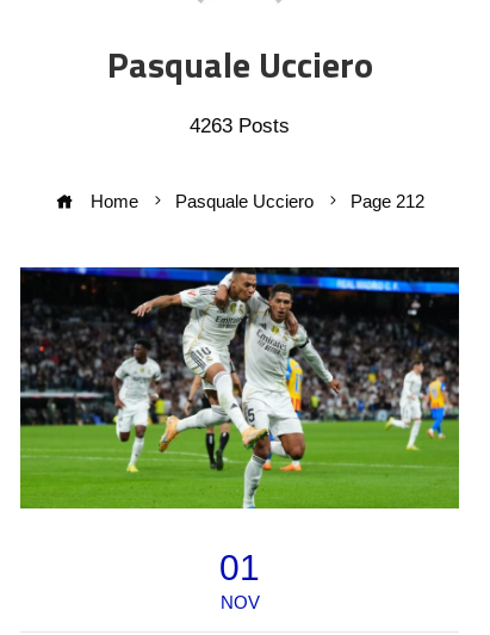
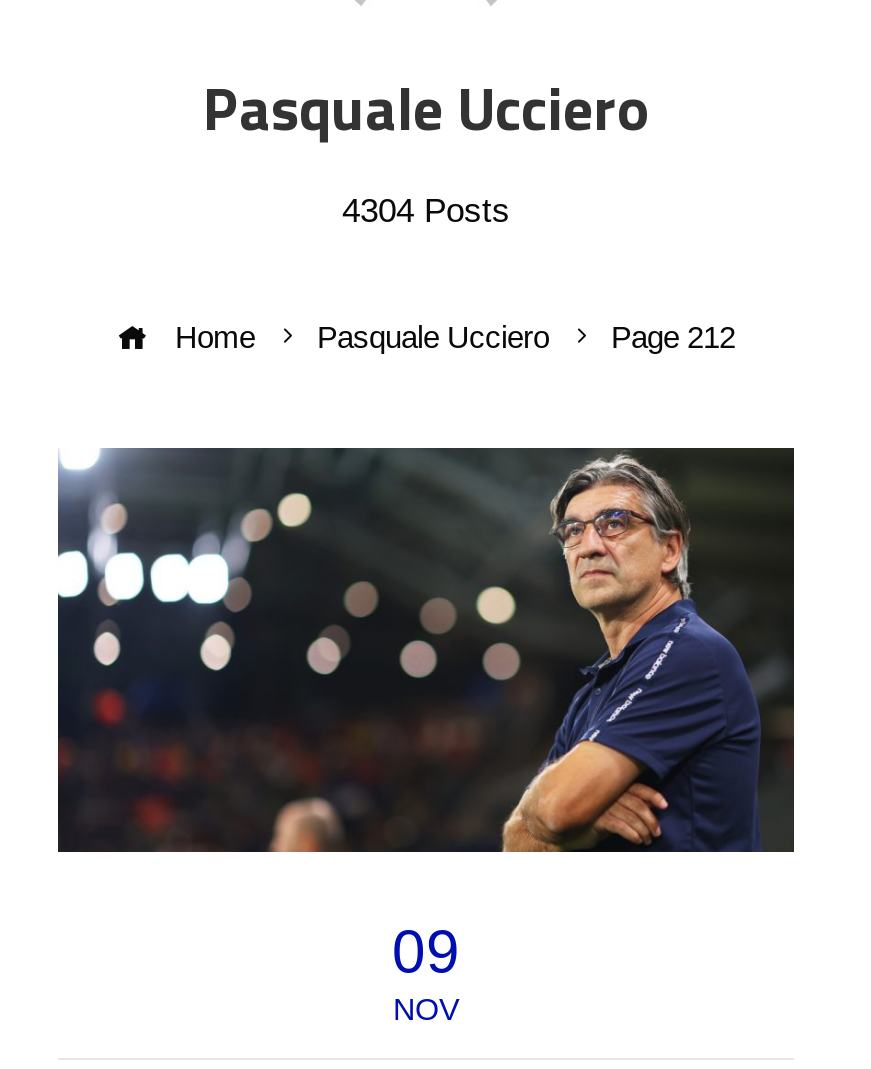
- 4263 Posts
+ 4304 Posts

- [image]
- 01
+ [image]
+ 09
